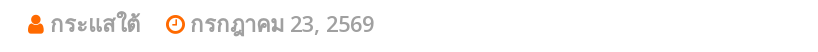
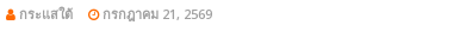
- กรกฎาคม 23, 2569
+ กรกฎาคม 21, 2569
